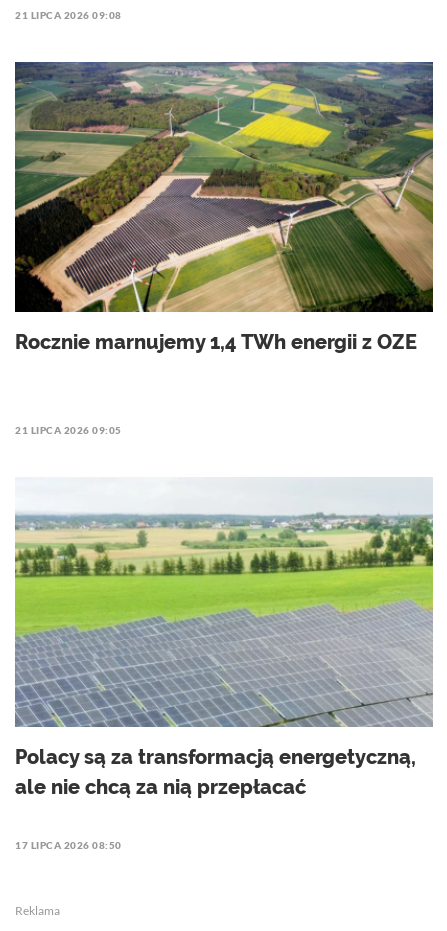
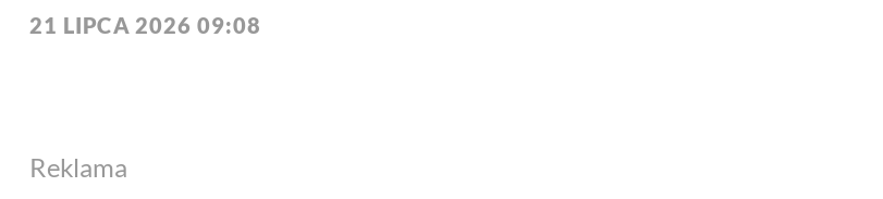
- [image]
- Rocznie marnujemy 1,4 TWh energii z OZE

- 21 LIPCA 2026 09:05

- [image]
- Polacy są za transformacją energetyczną,
- ale nie chcą za nią przepłacać
- 17 LIPCA 2026 08:50
